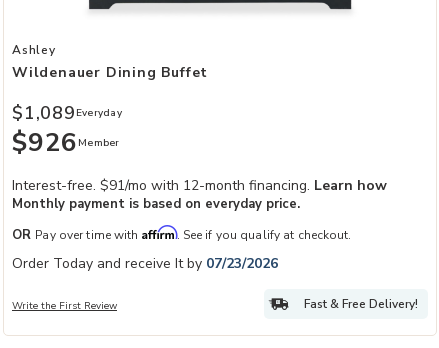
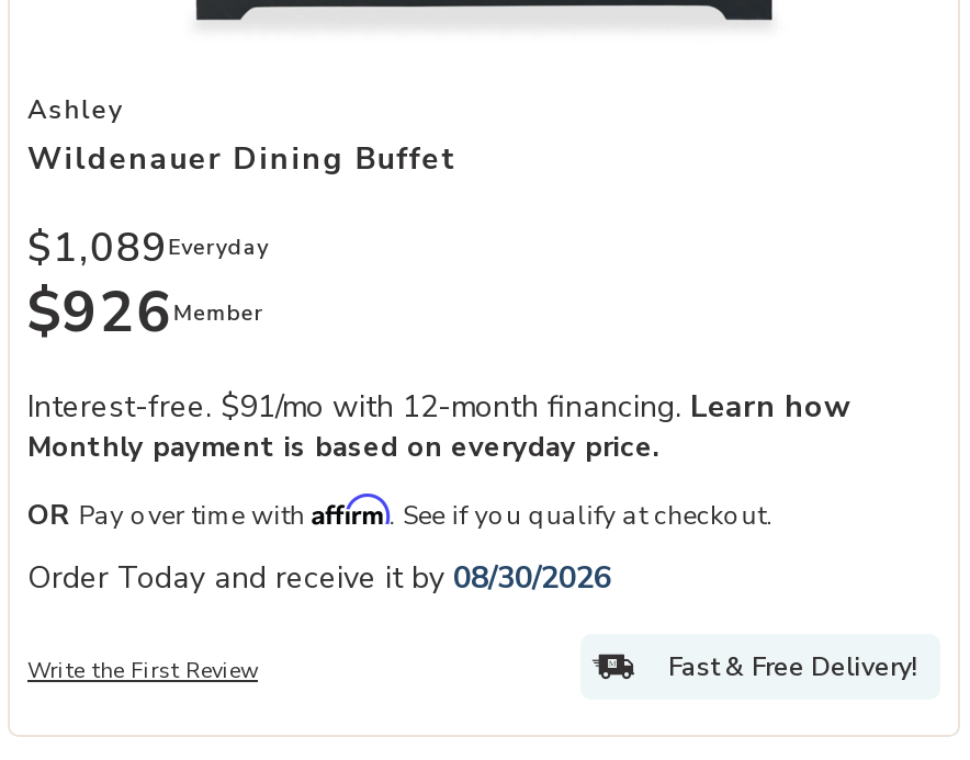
- Order Today and receive It by 07/23/2026
+ Order Today and receive it by 08/30/2026
